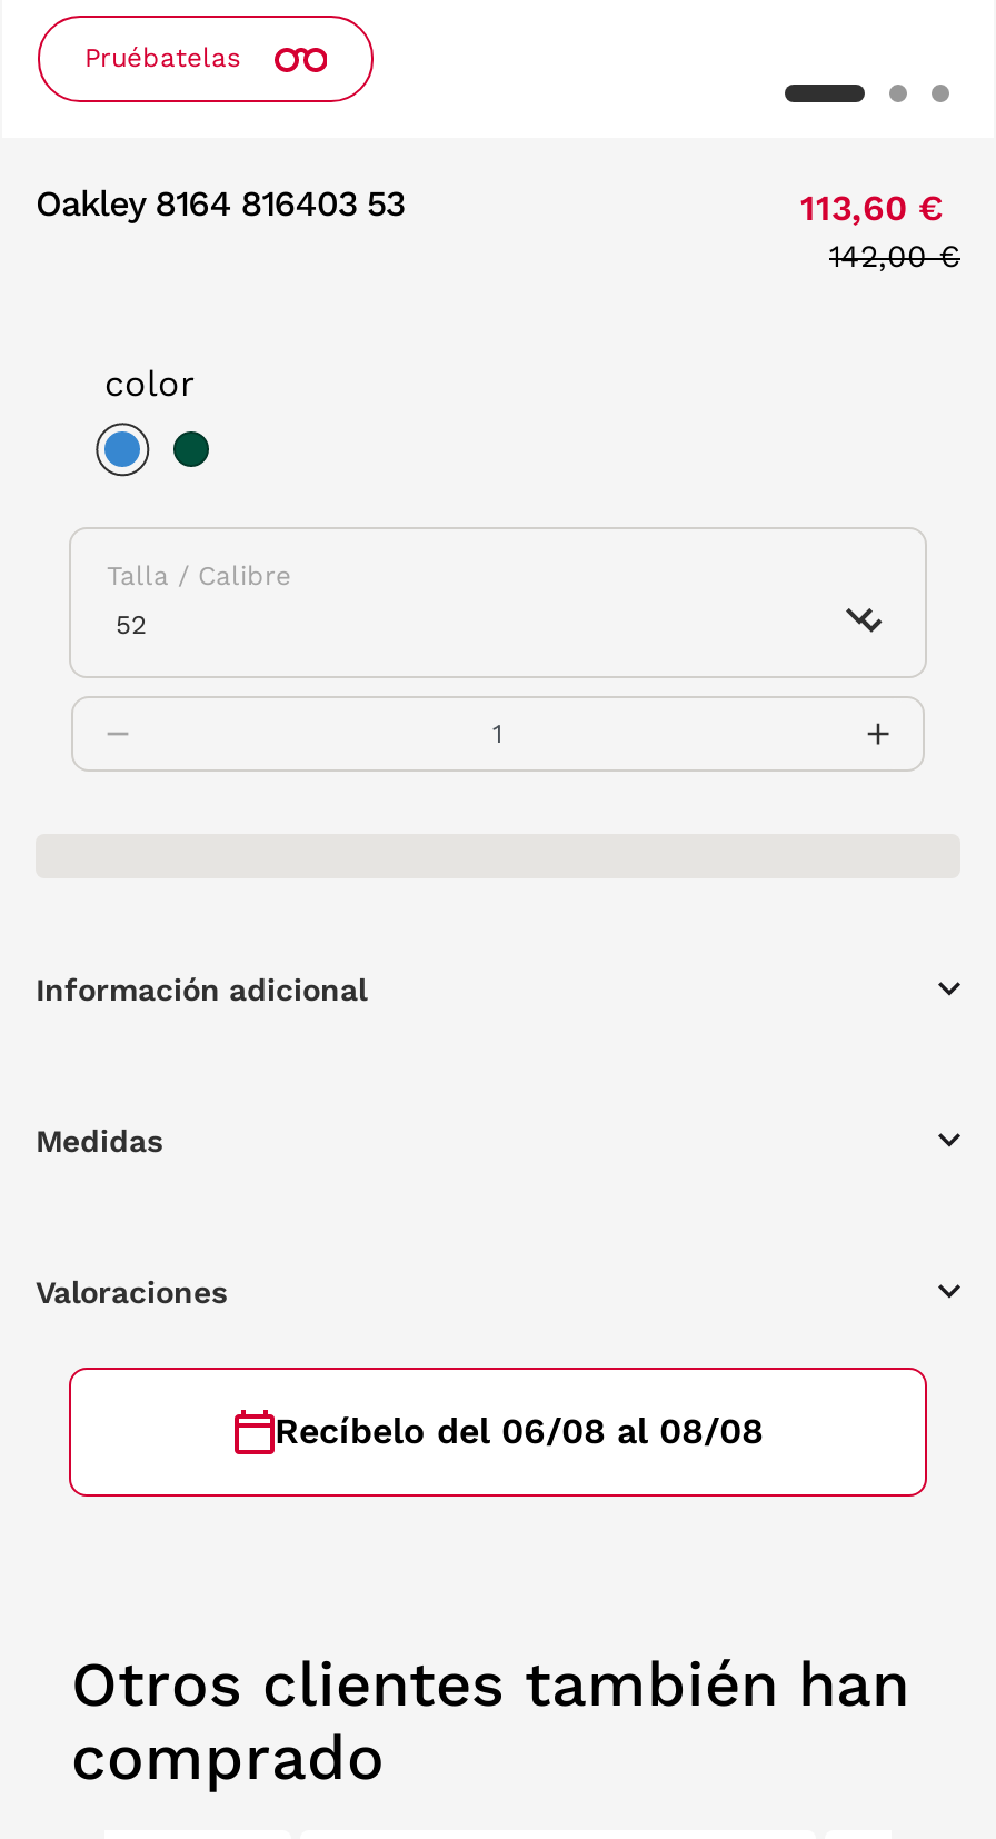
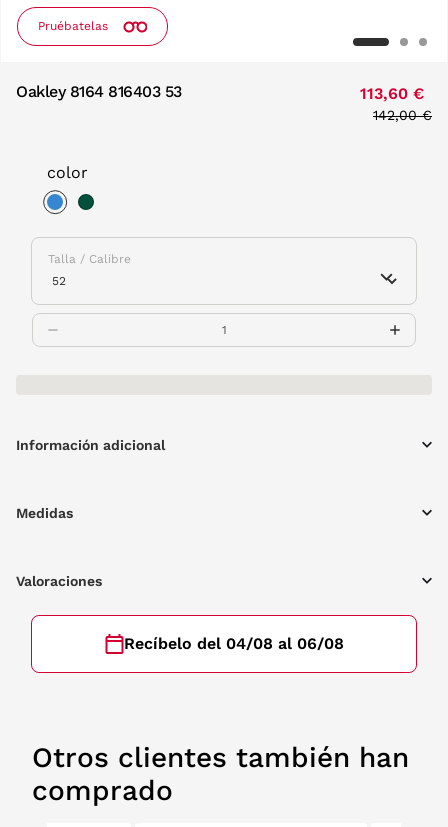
- Recíbelo del 06/08 al 08/08
+ Recíbelo del 04/08 al 06/08
